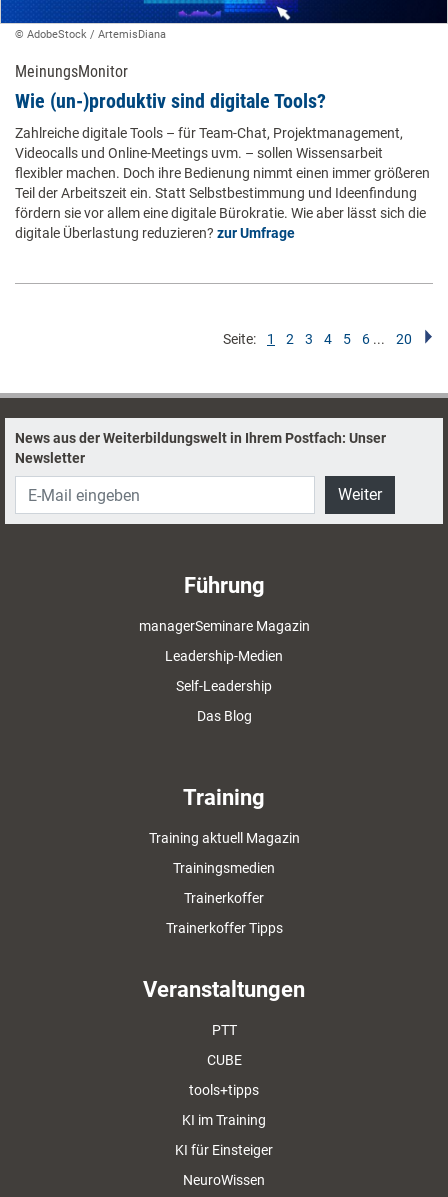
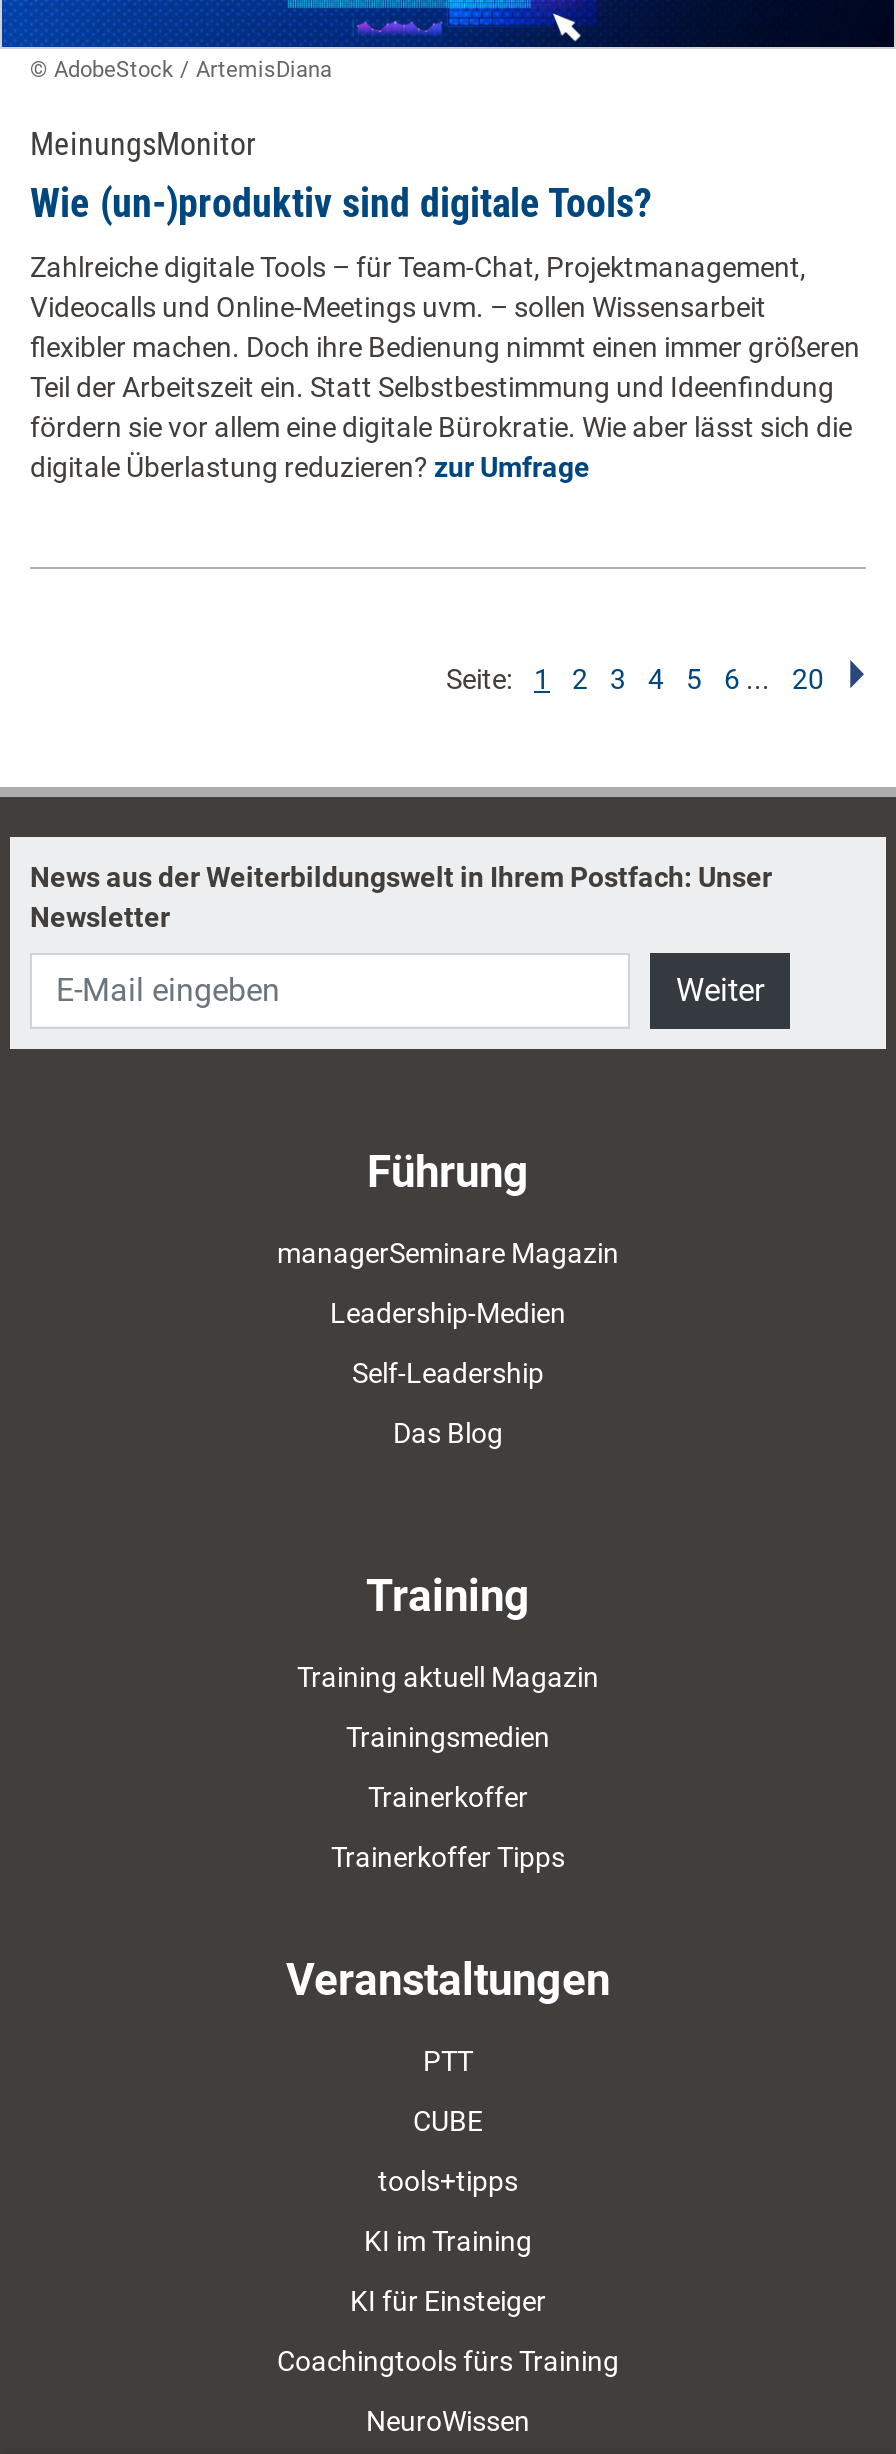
+ Coachingtools fürs Training
